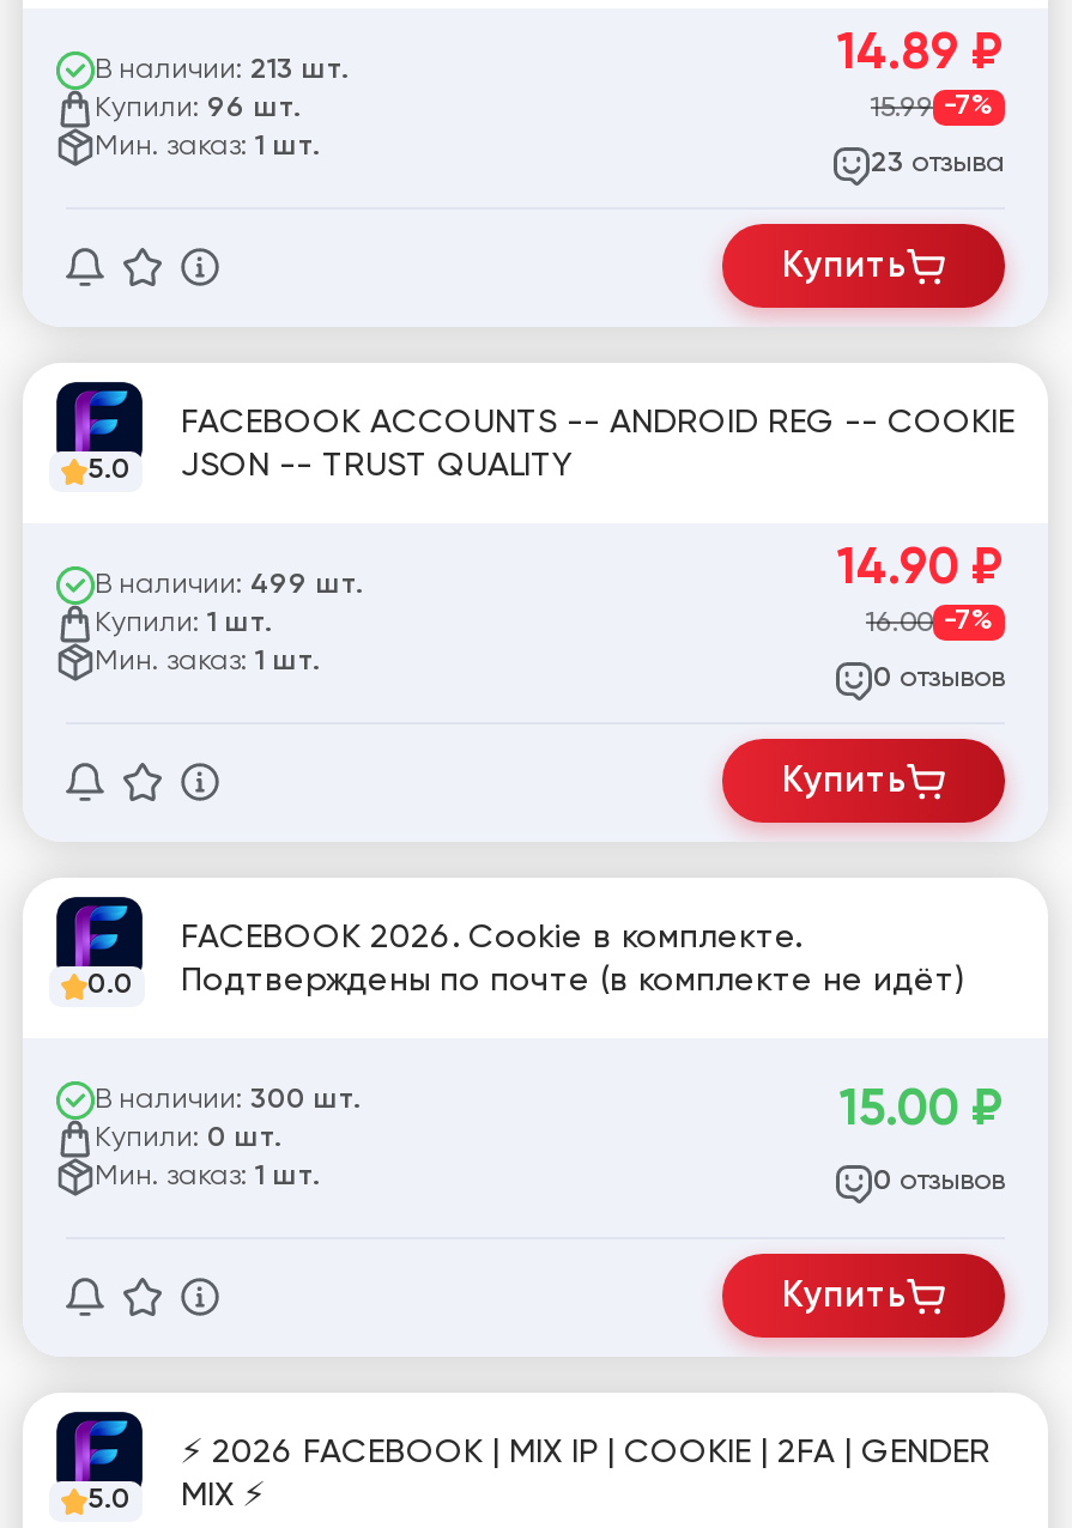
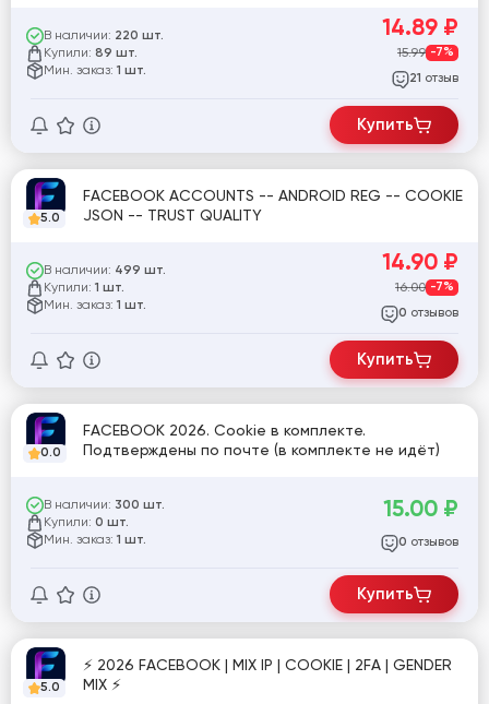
- В наличии: 213 шт.
+ В наличии: 220 шт.

- Купили: 96 шт.
+ Купили: 89 шт.

- 23 отзыва
+ 21 отзыв
